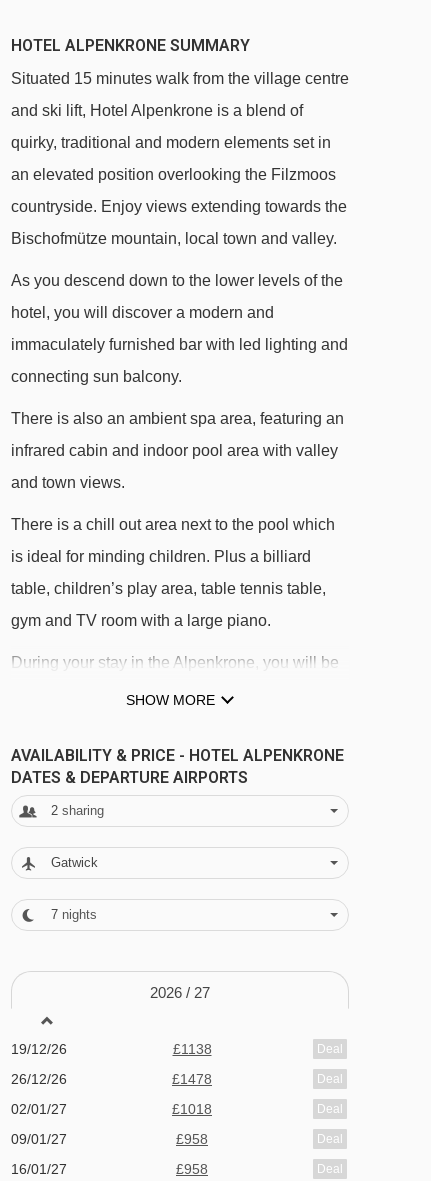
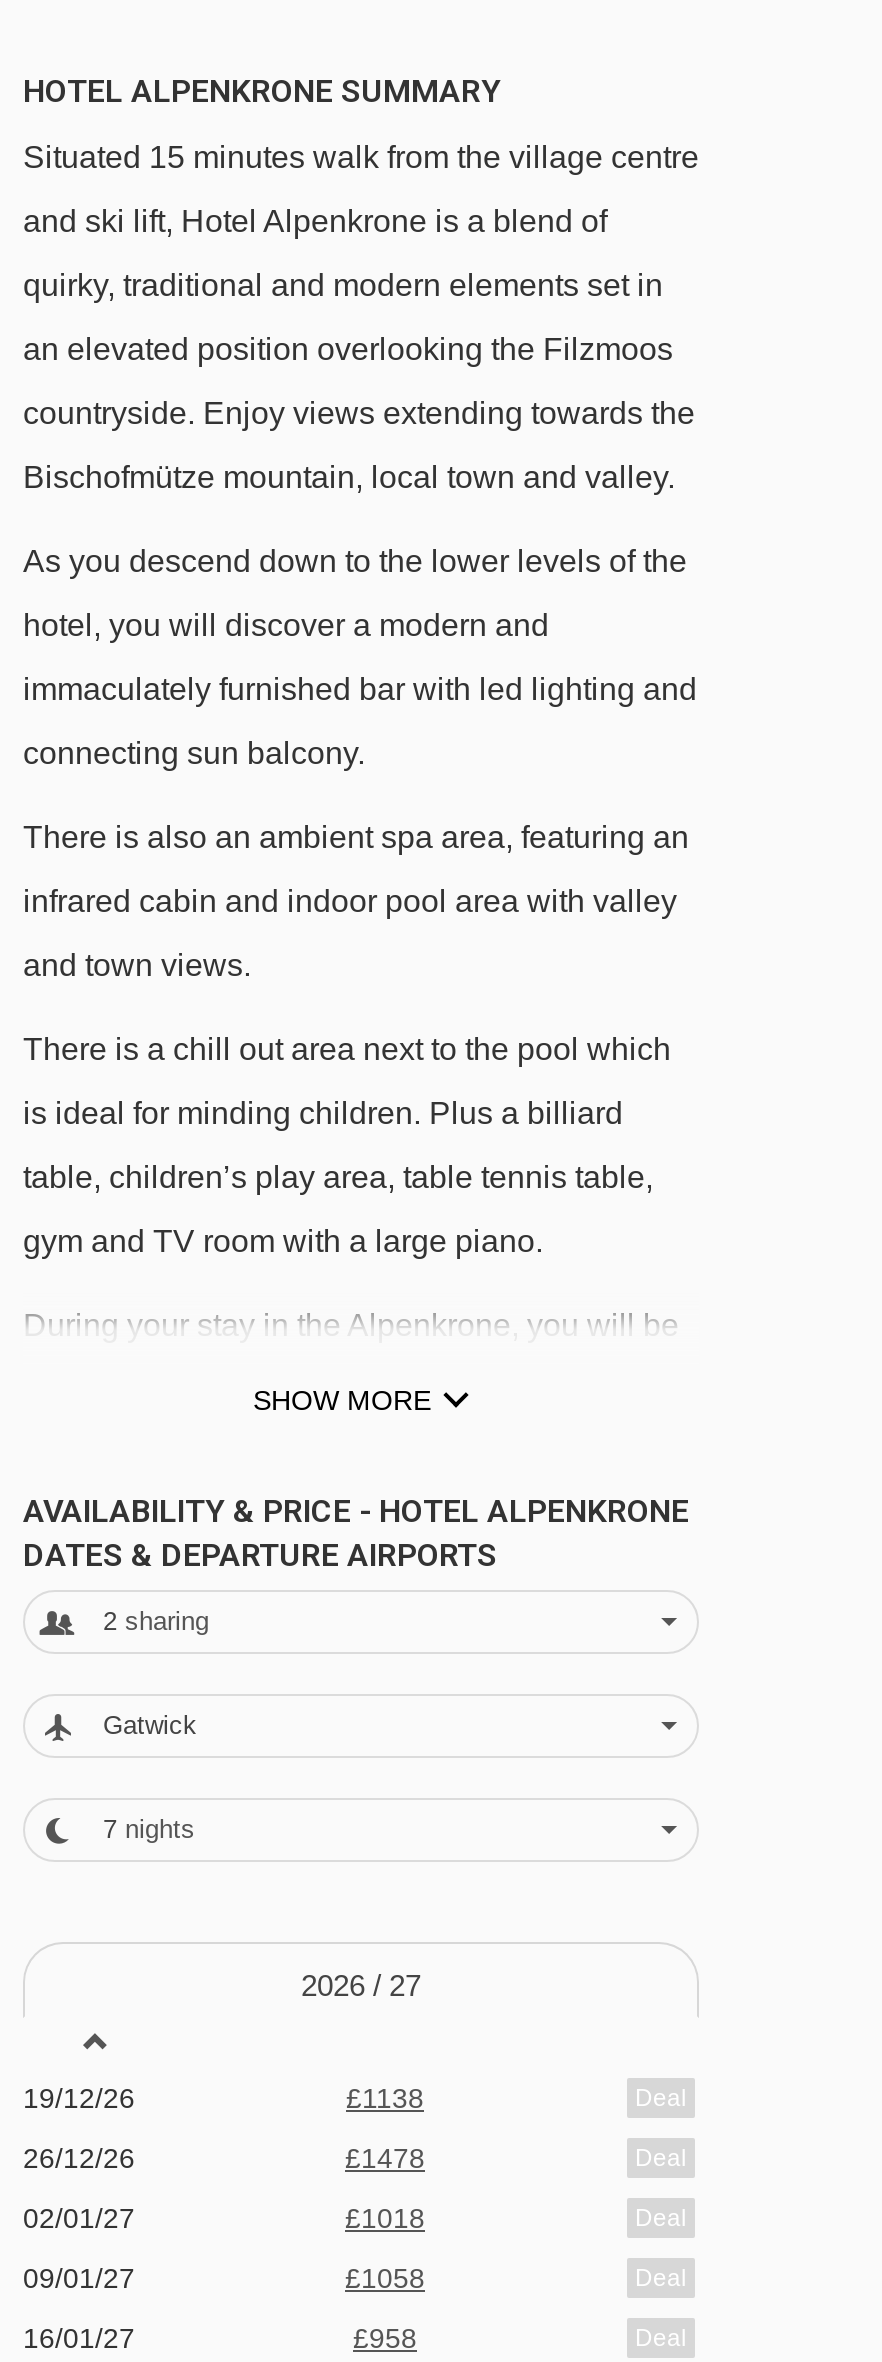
- £958
+ £1058
